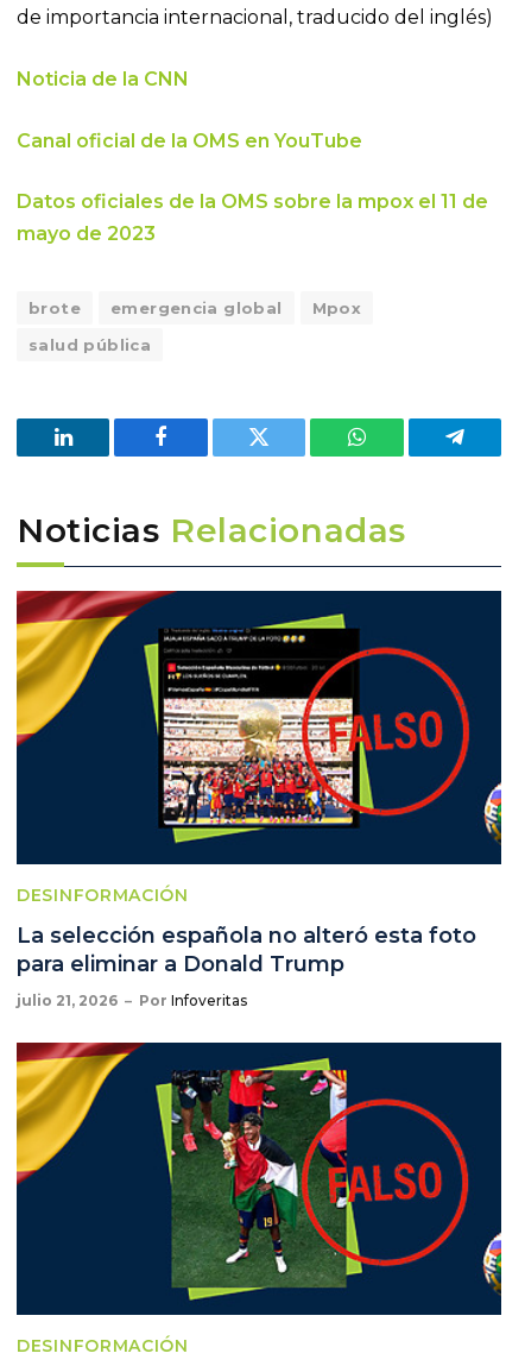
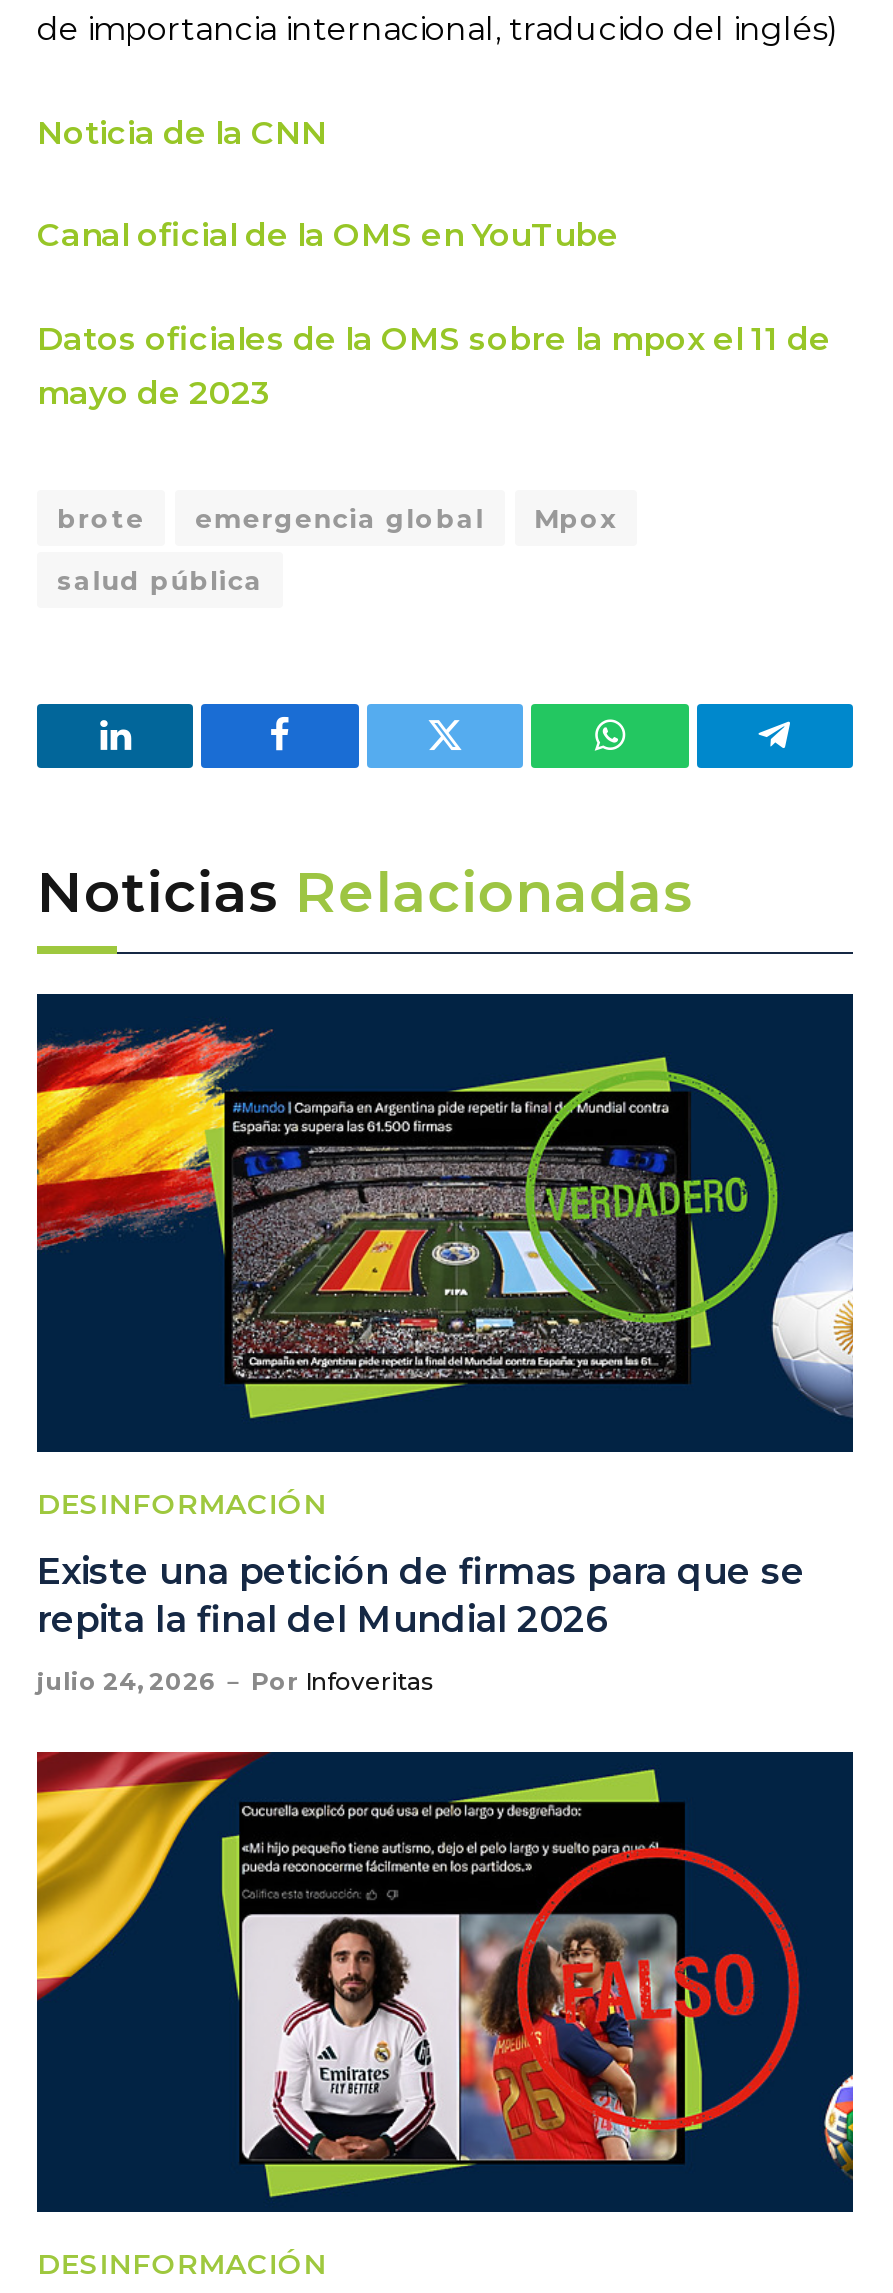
- [image]
+ [image]

- La selección española no alteró esta foto
- para eliminar a Donald Trump
+ Existe una petición de firmas para que se
+ repita la final del Mundial 2026

- julio 21, 2026 Por Infoveritas
+ julio 24, 2026 Por Infoveritas

- [image]
+ [image]
